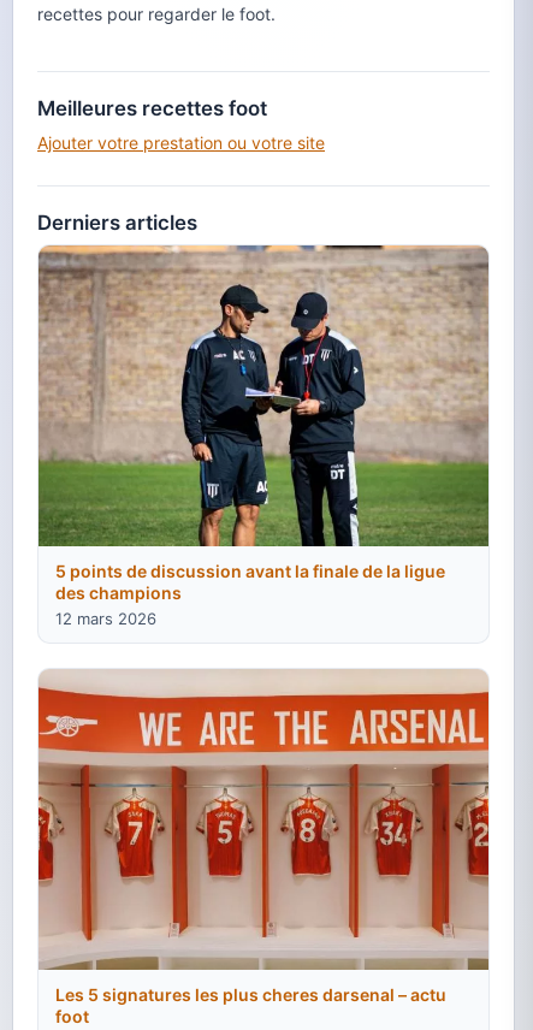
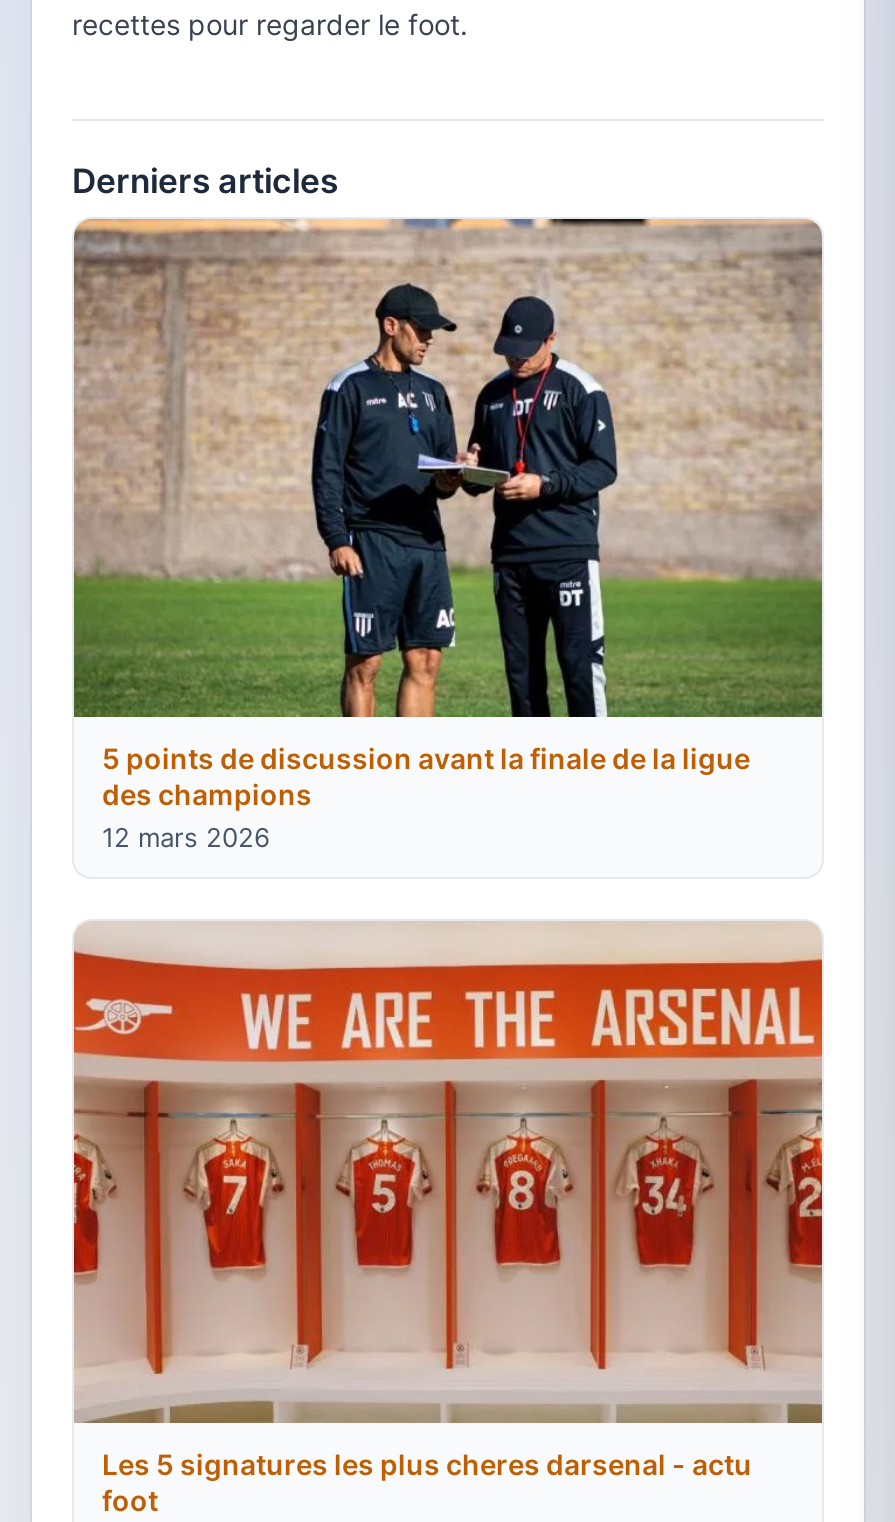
- Meilleures recettes foot
- Ajouter votre prestation ou votre site

- Les 5 signatures les plus cheres darsenal – actu
+ Les 5 signatures les plus cheres darsenal - actu
